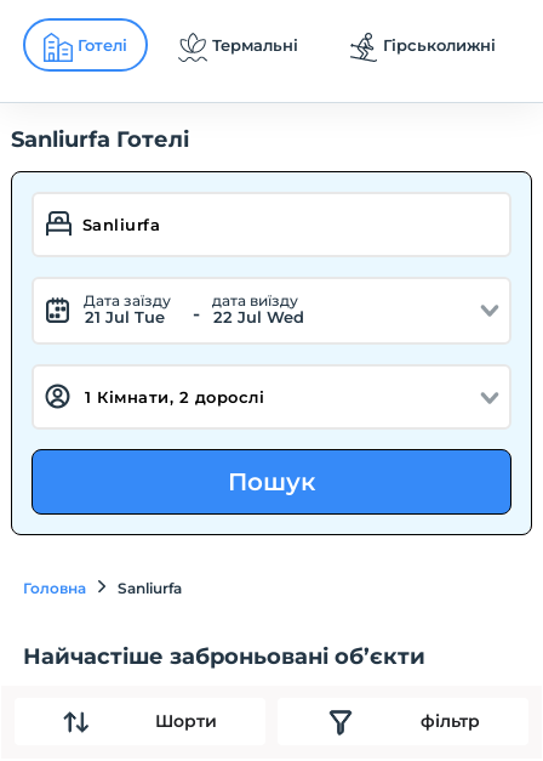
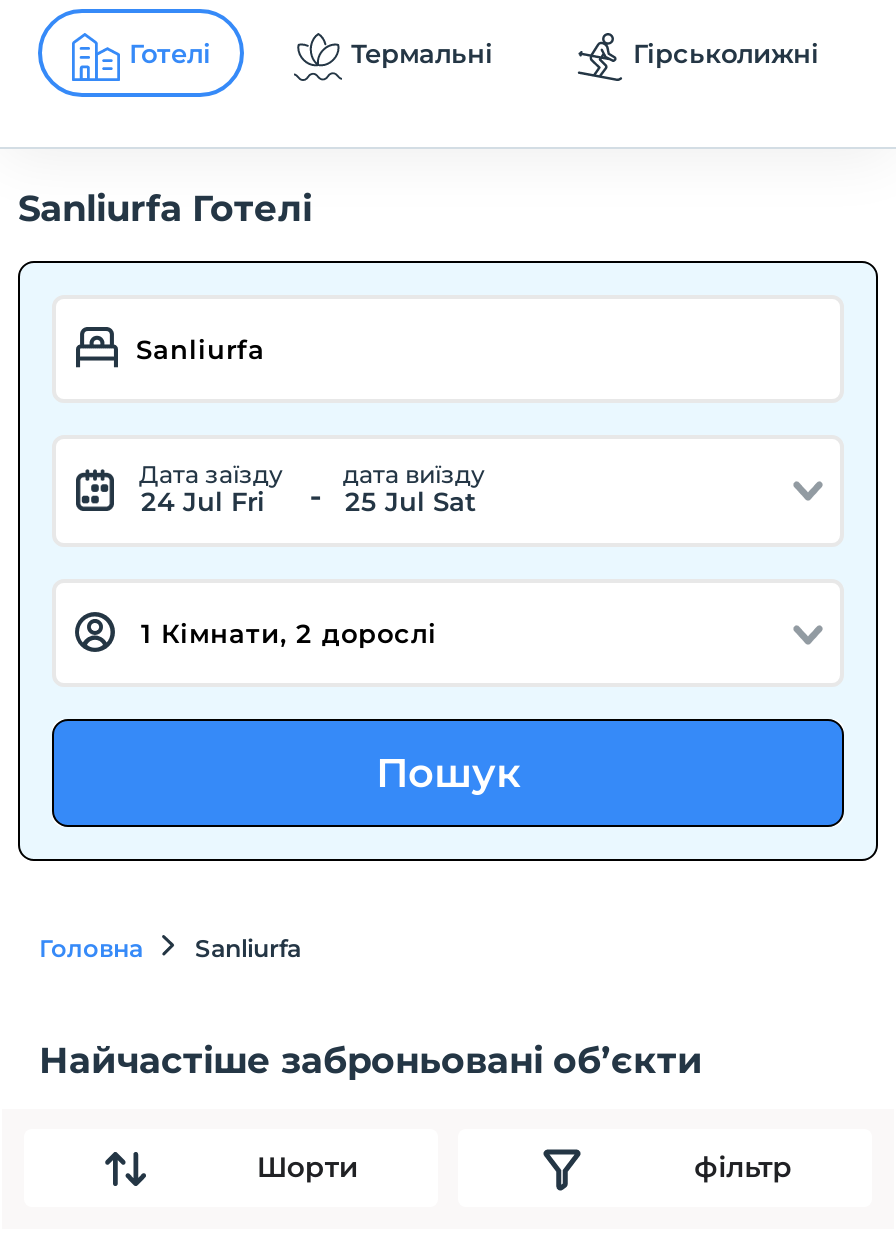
- 21 Jul Tue
+ 24 Jul Fri

- 22 Jul Wed
+ 25 Jul Sat
